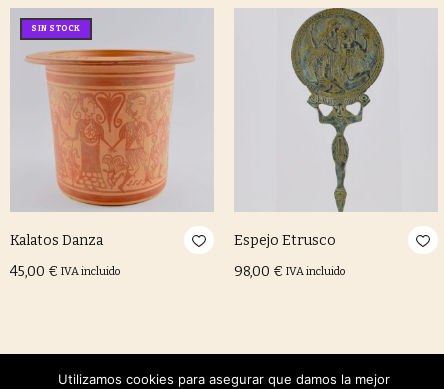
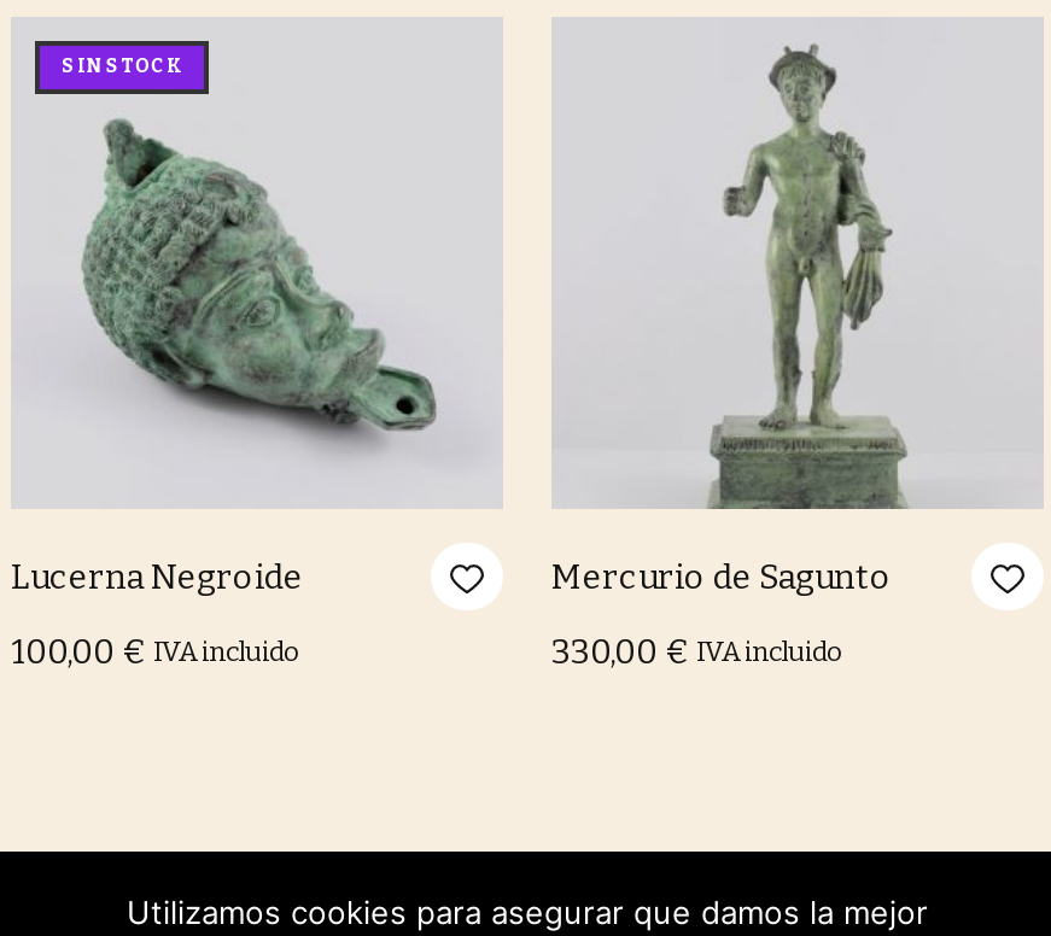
- [image]
- Espejo Etrusco
+ [image]
+ Mercurio de Sagunto

- [image]
- Kalatos Danza
+ [image]
+ Lucerna Negroide

- 45,00 € IVA incluido
+ 100,00 € IVA incluido

- 98,00 € IVA incluido
+ 330,00 € IVA incluido
